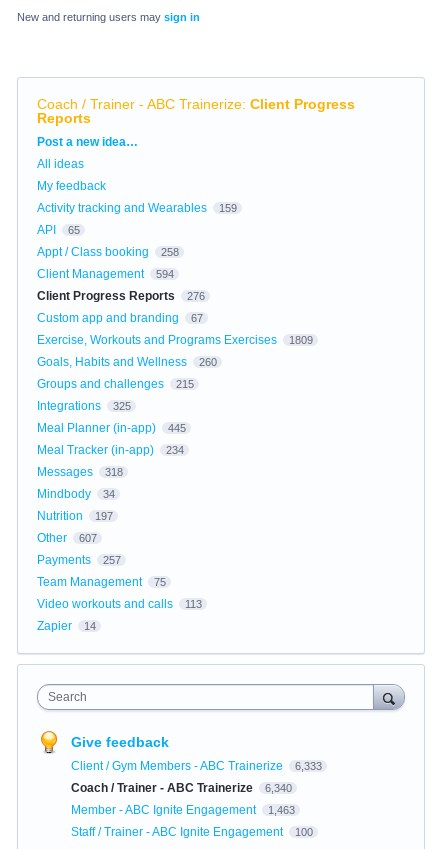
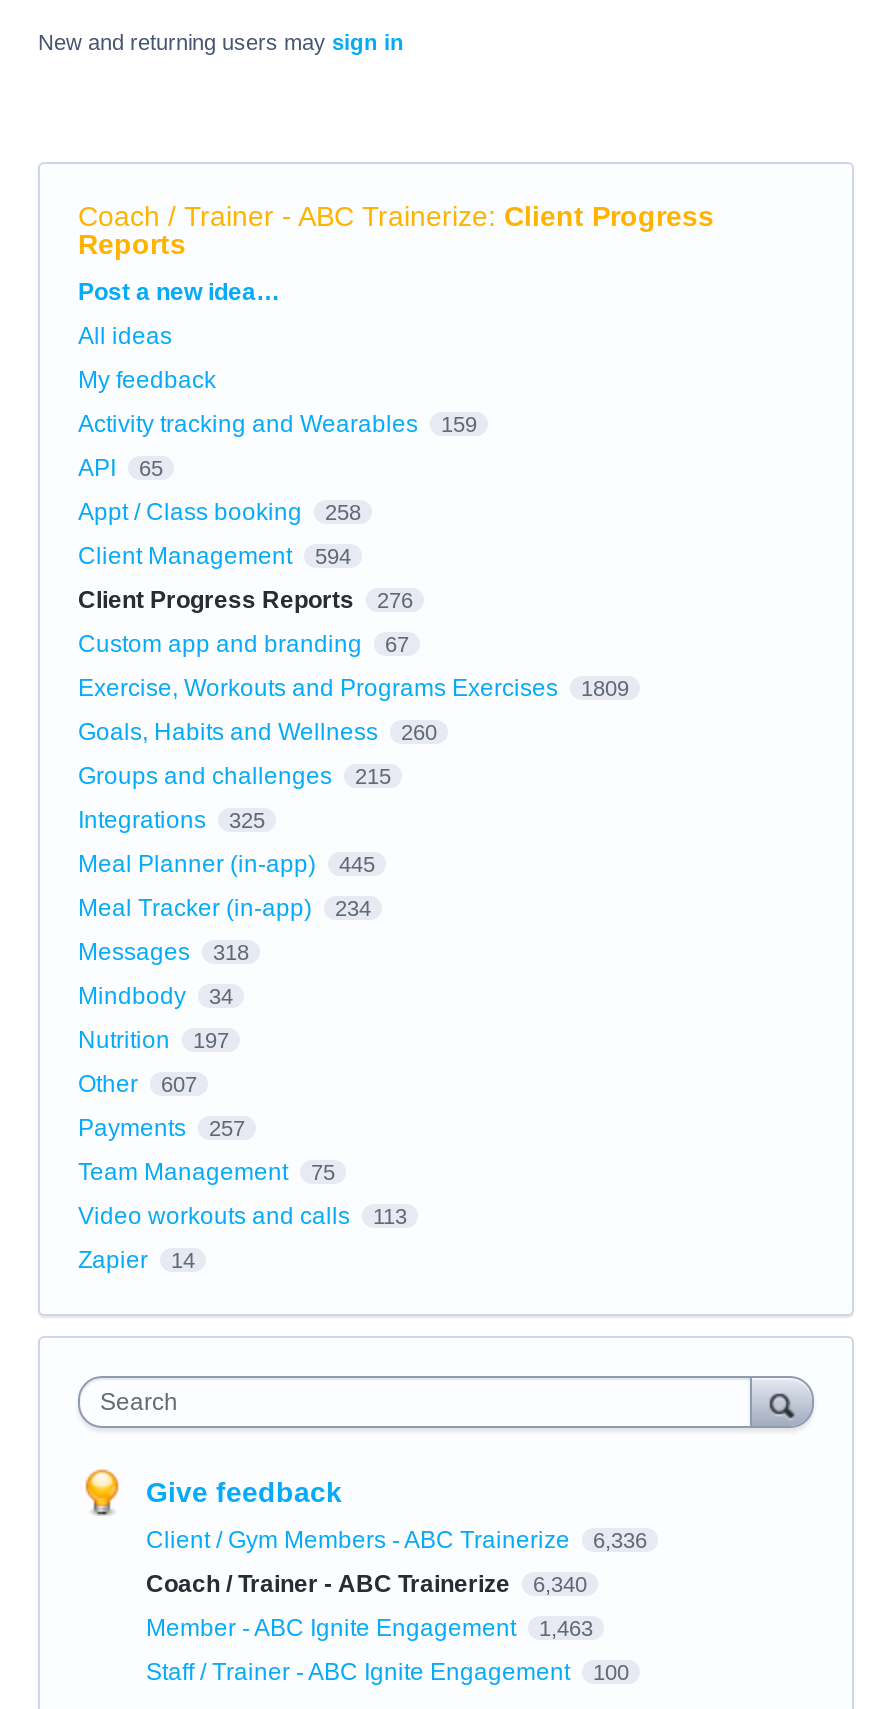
- Client / Gym Members - ABC Trainerize 6,333
+ Client / Gym Members - ABC Trainerize 6,336
